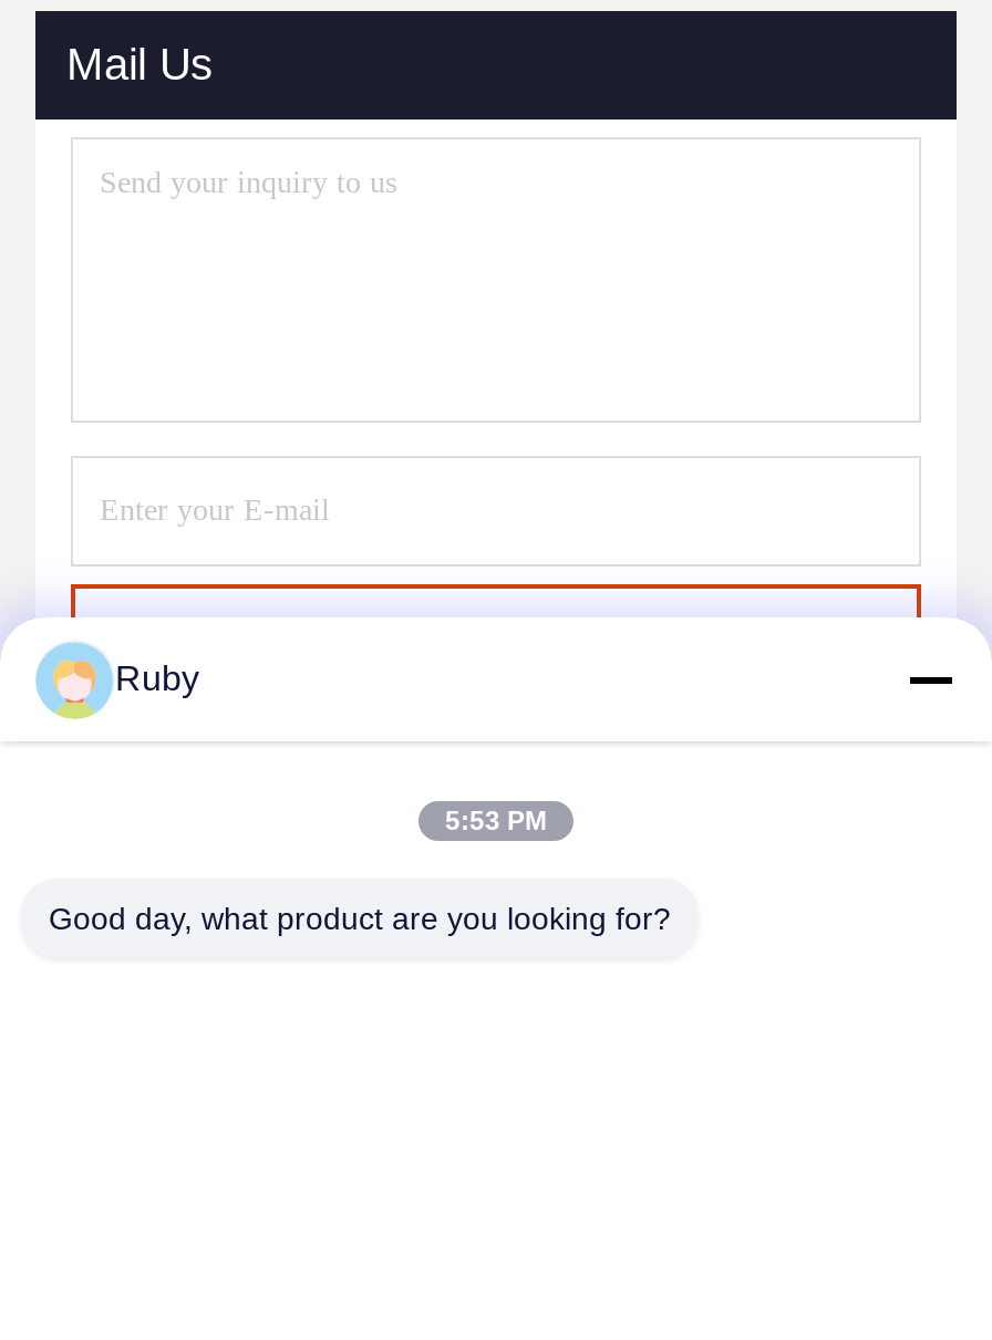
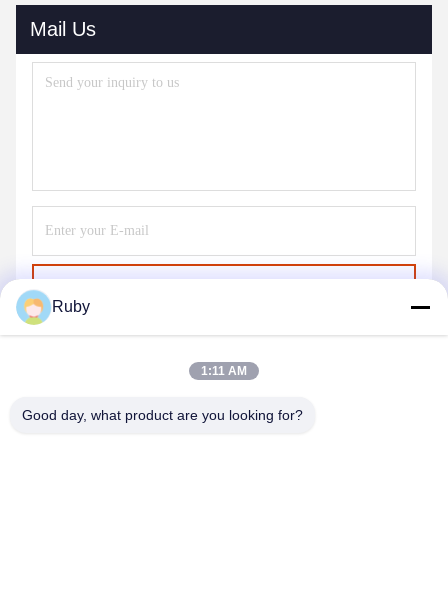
- 5:53 PM
+ 1:11 AM
